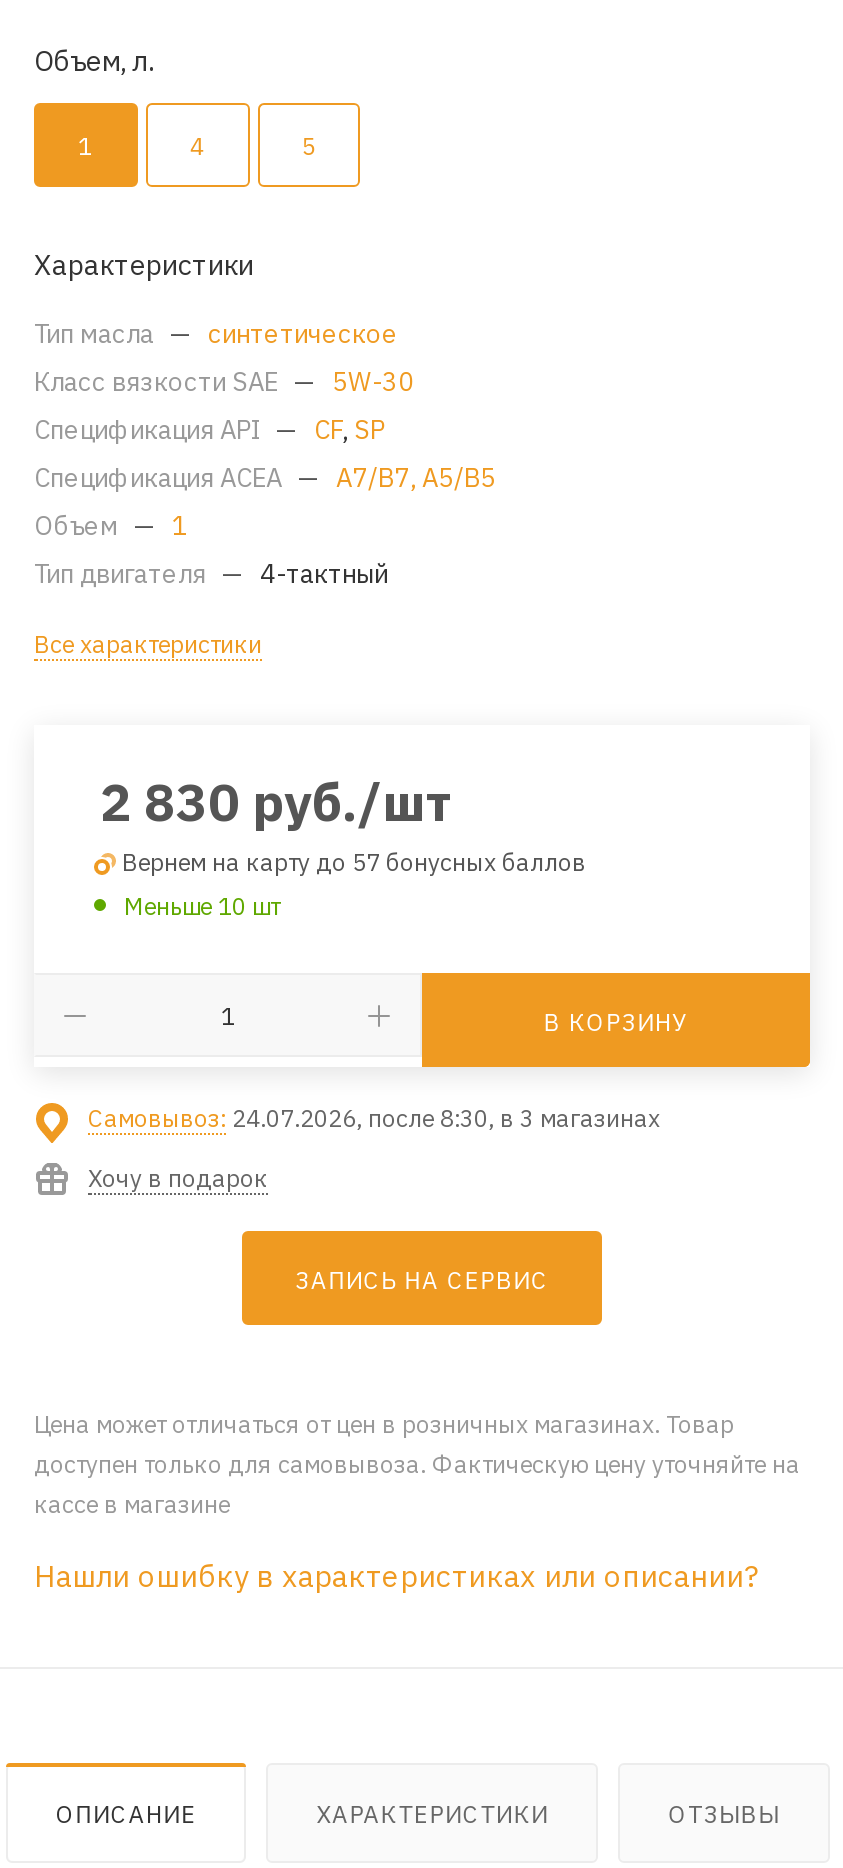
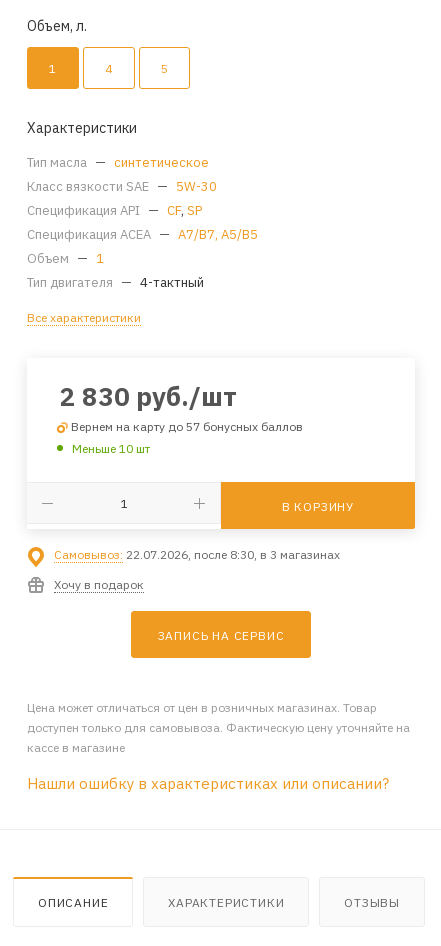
- Самовывоз: 24.07.2026, после 8:30, в 3 магазинах
+ Самовывоз: 22.07.2026, после 8:30, в 3 магазинах
